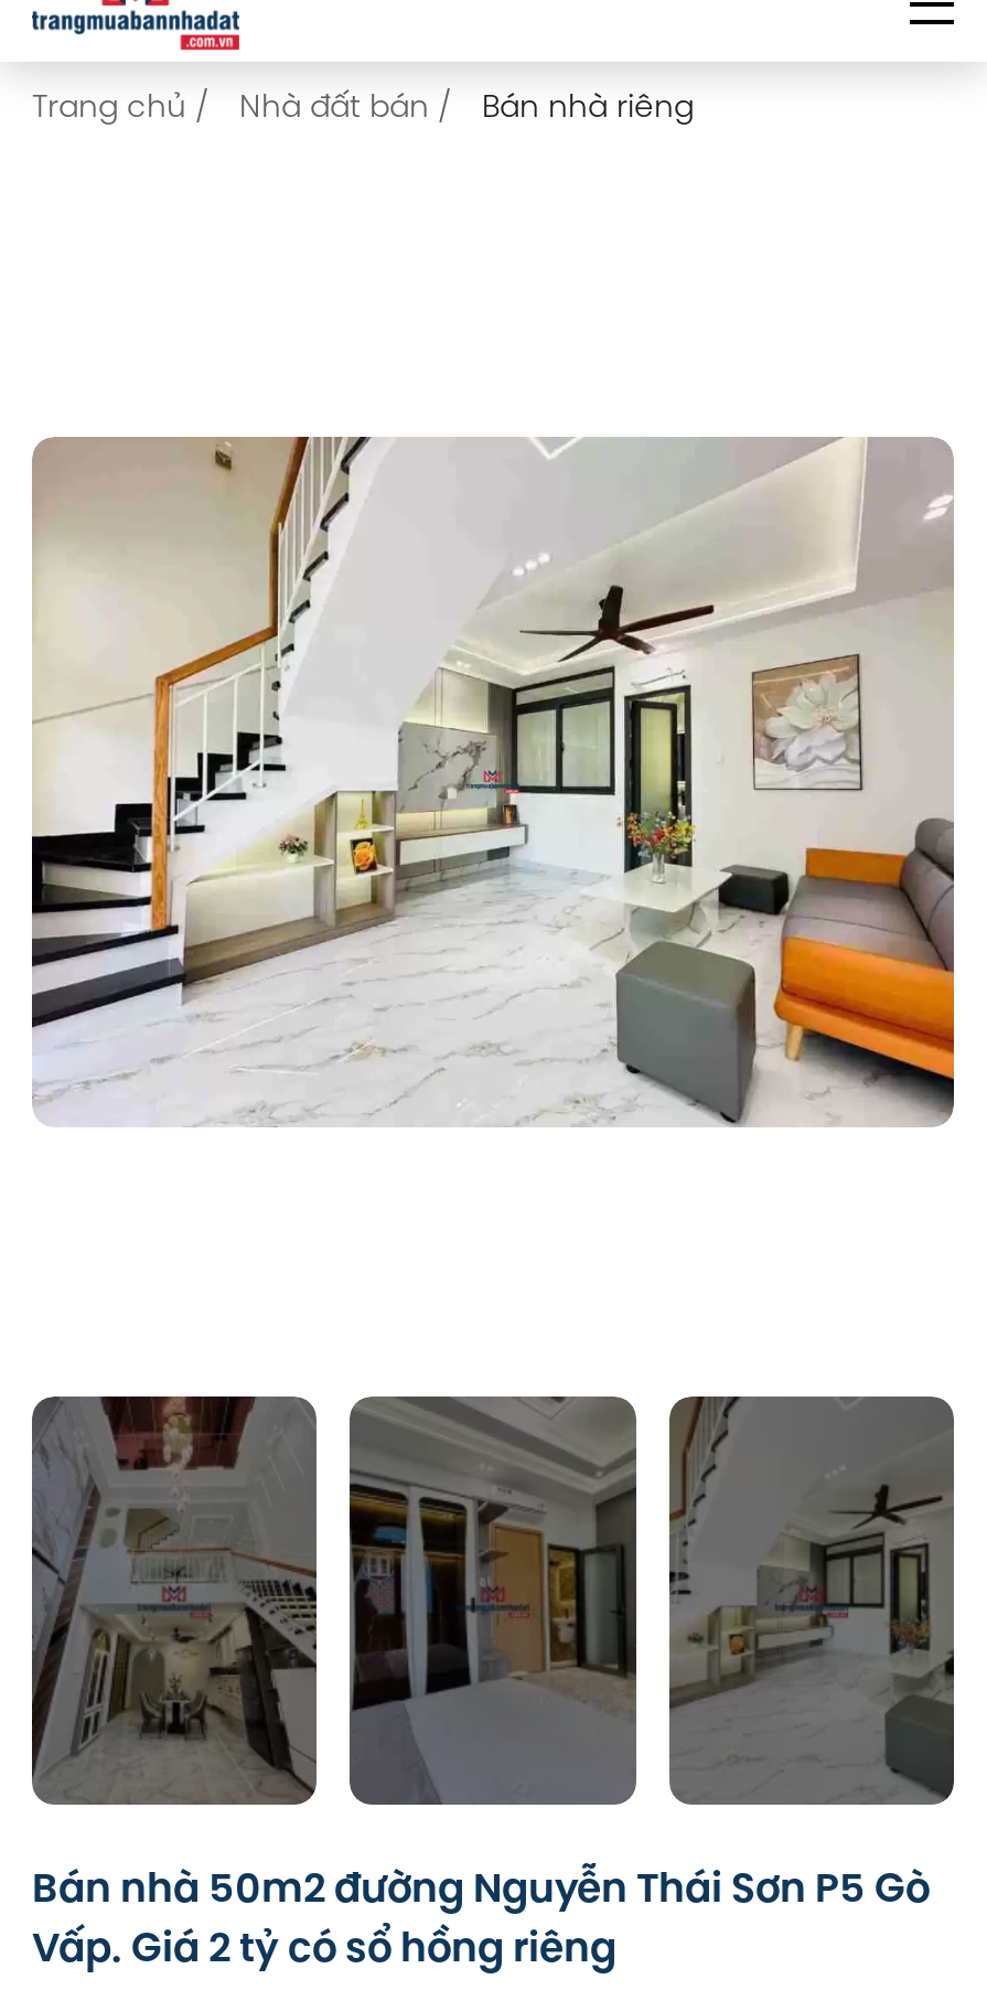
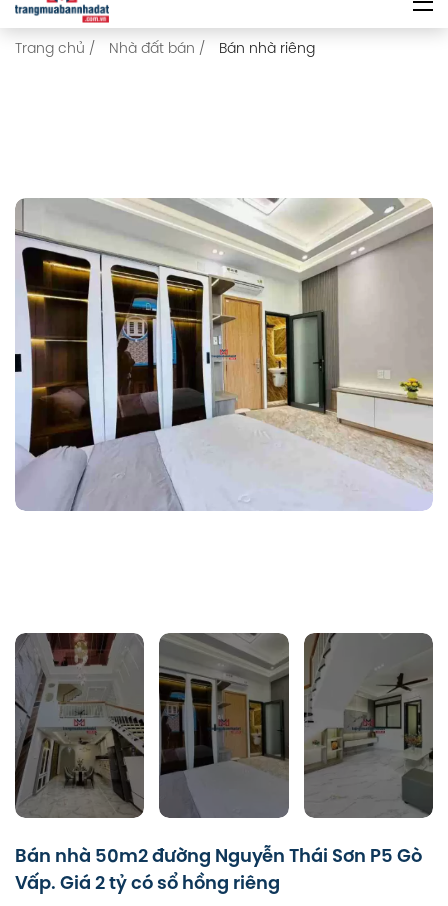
- [image]
+ [image]
